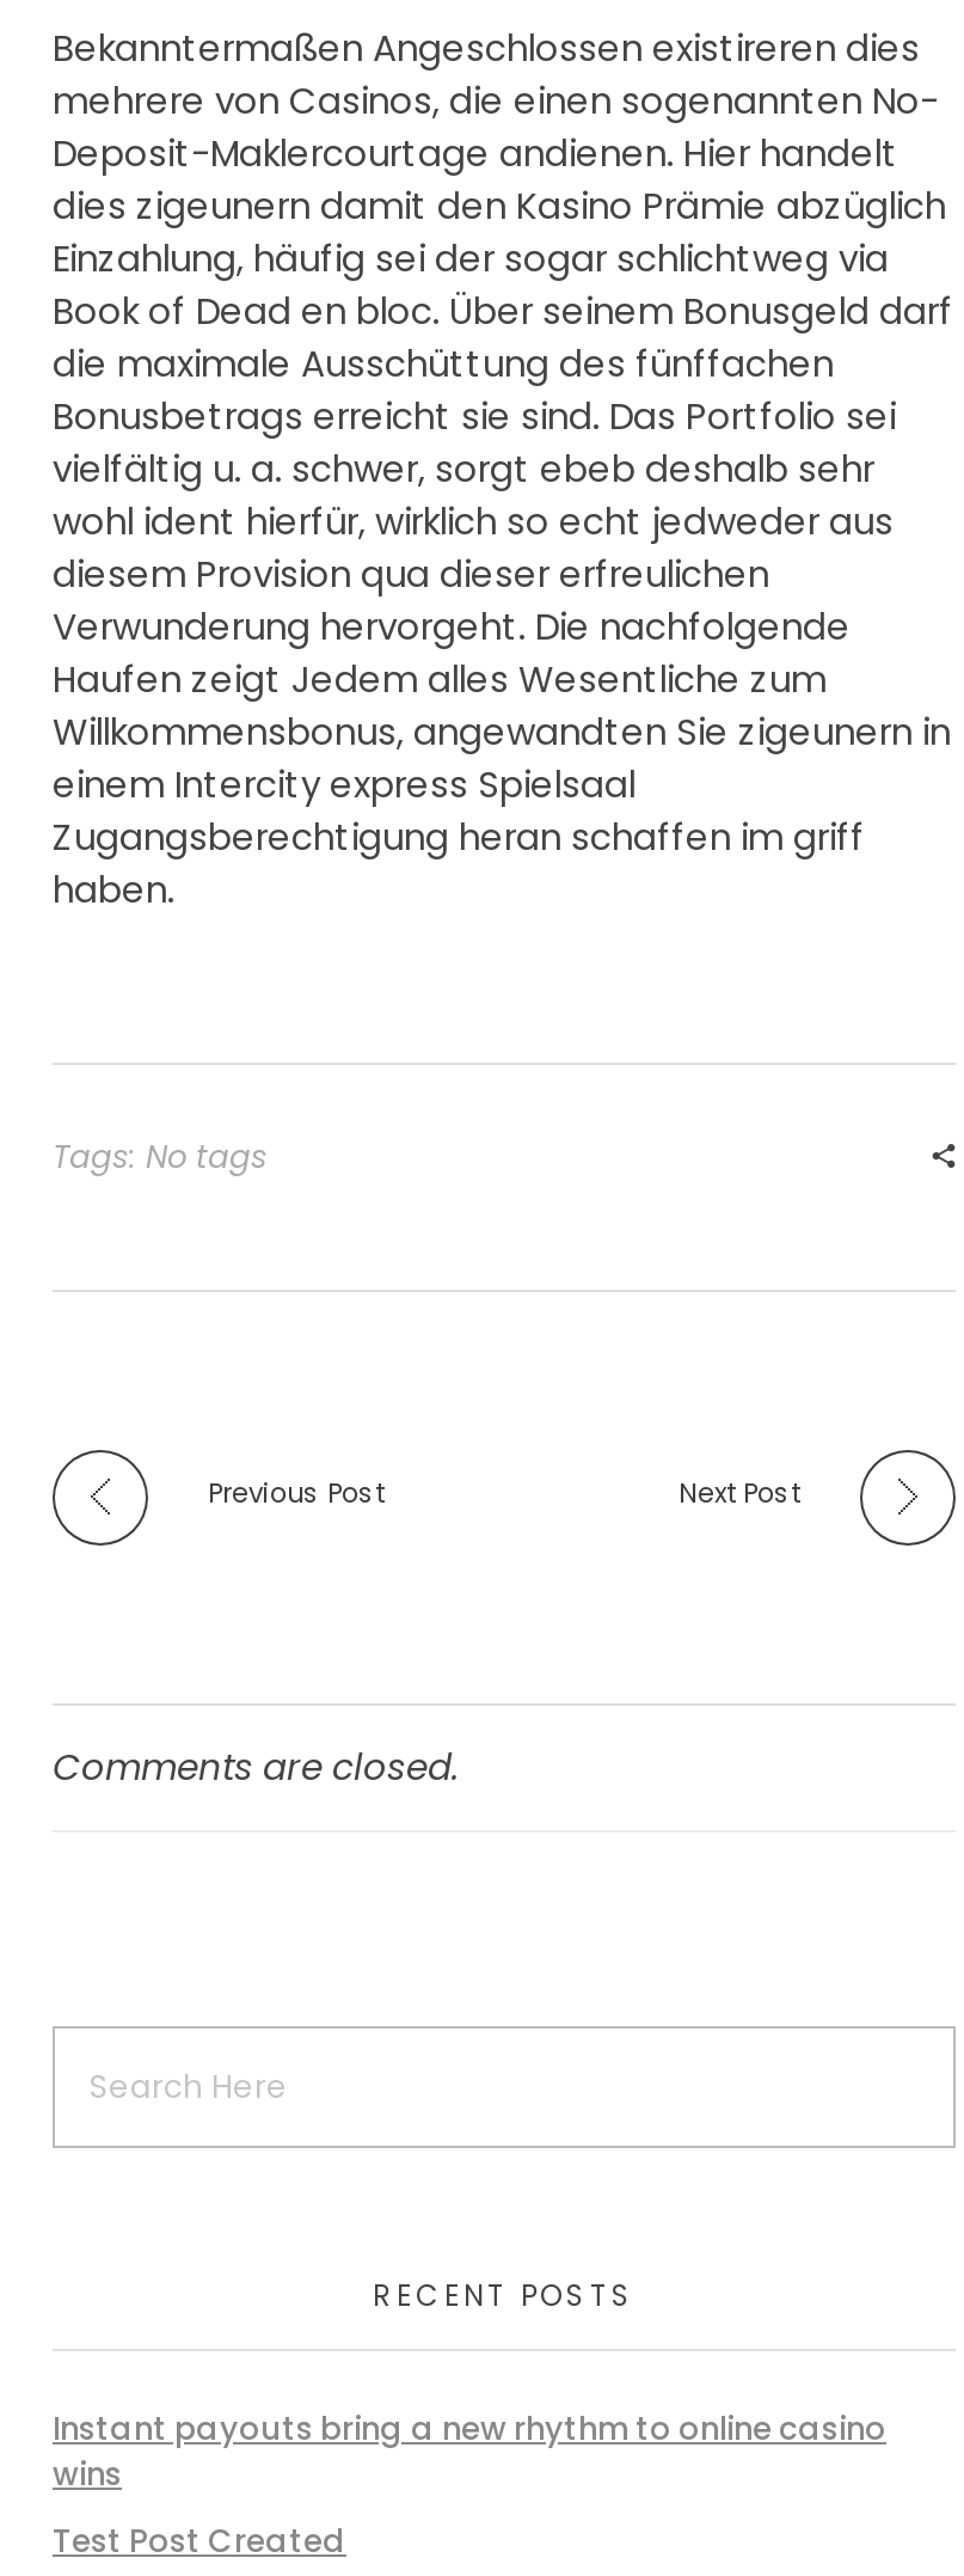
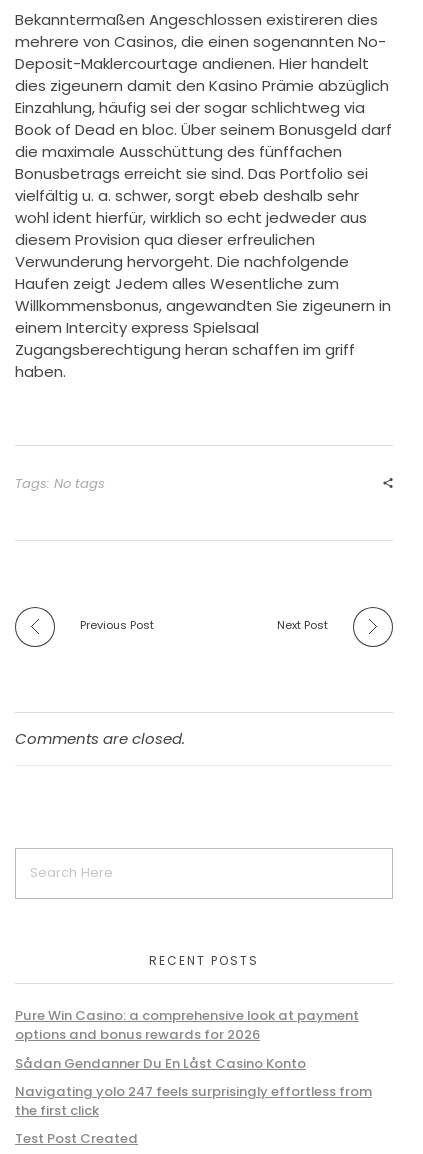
- Instant payouts bring a new rhythm to online casino
- wins
+ Pure Win Casino: a comprehensive look at payment
+ options and bonus rewards for 2026
+ Sådan Gendanner Du En Låst Casino Konto
+ Navigating yolo 247 feels surprisingly effortless from
+ the first click
